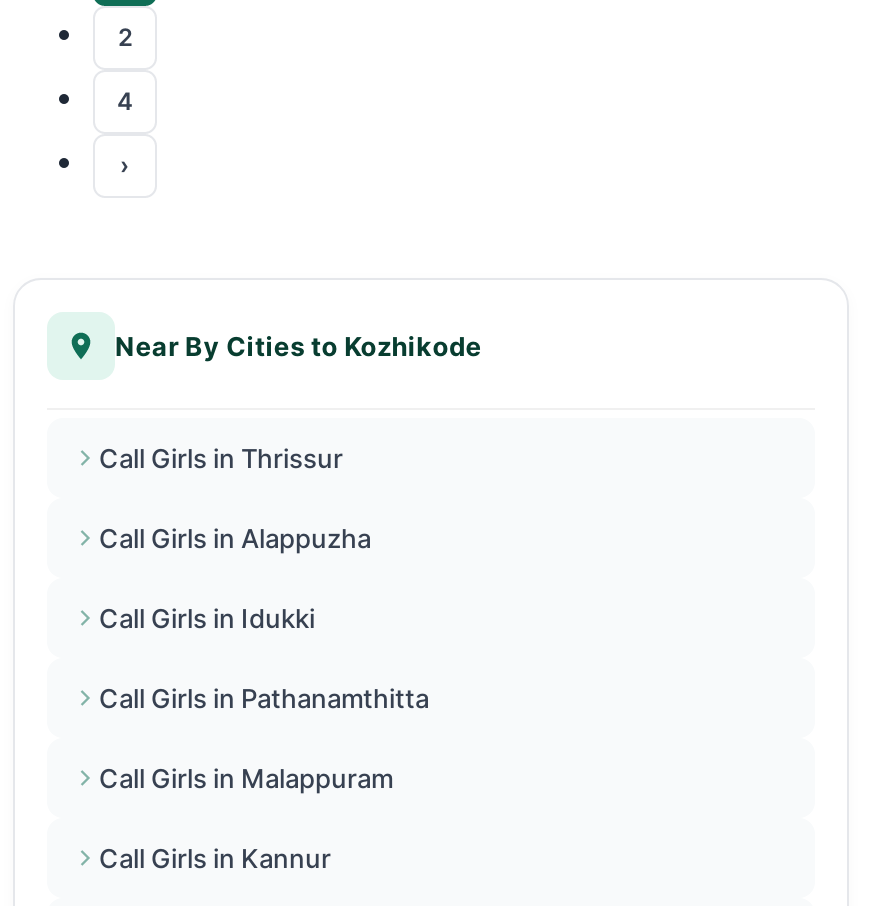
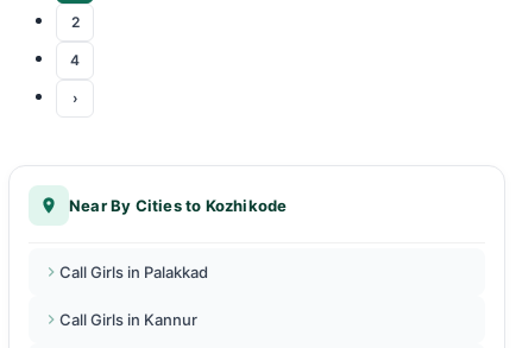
- Call Girls in Thrissur
- Call Girls in Alappuzha
- Call Girls in Idukki
- Call Girls in Pathanamthitta
- Call Girls in Malappuram
+ Call Girls in Palakkad
